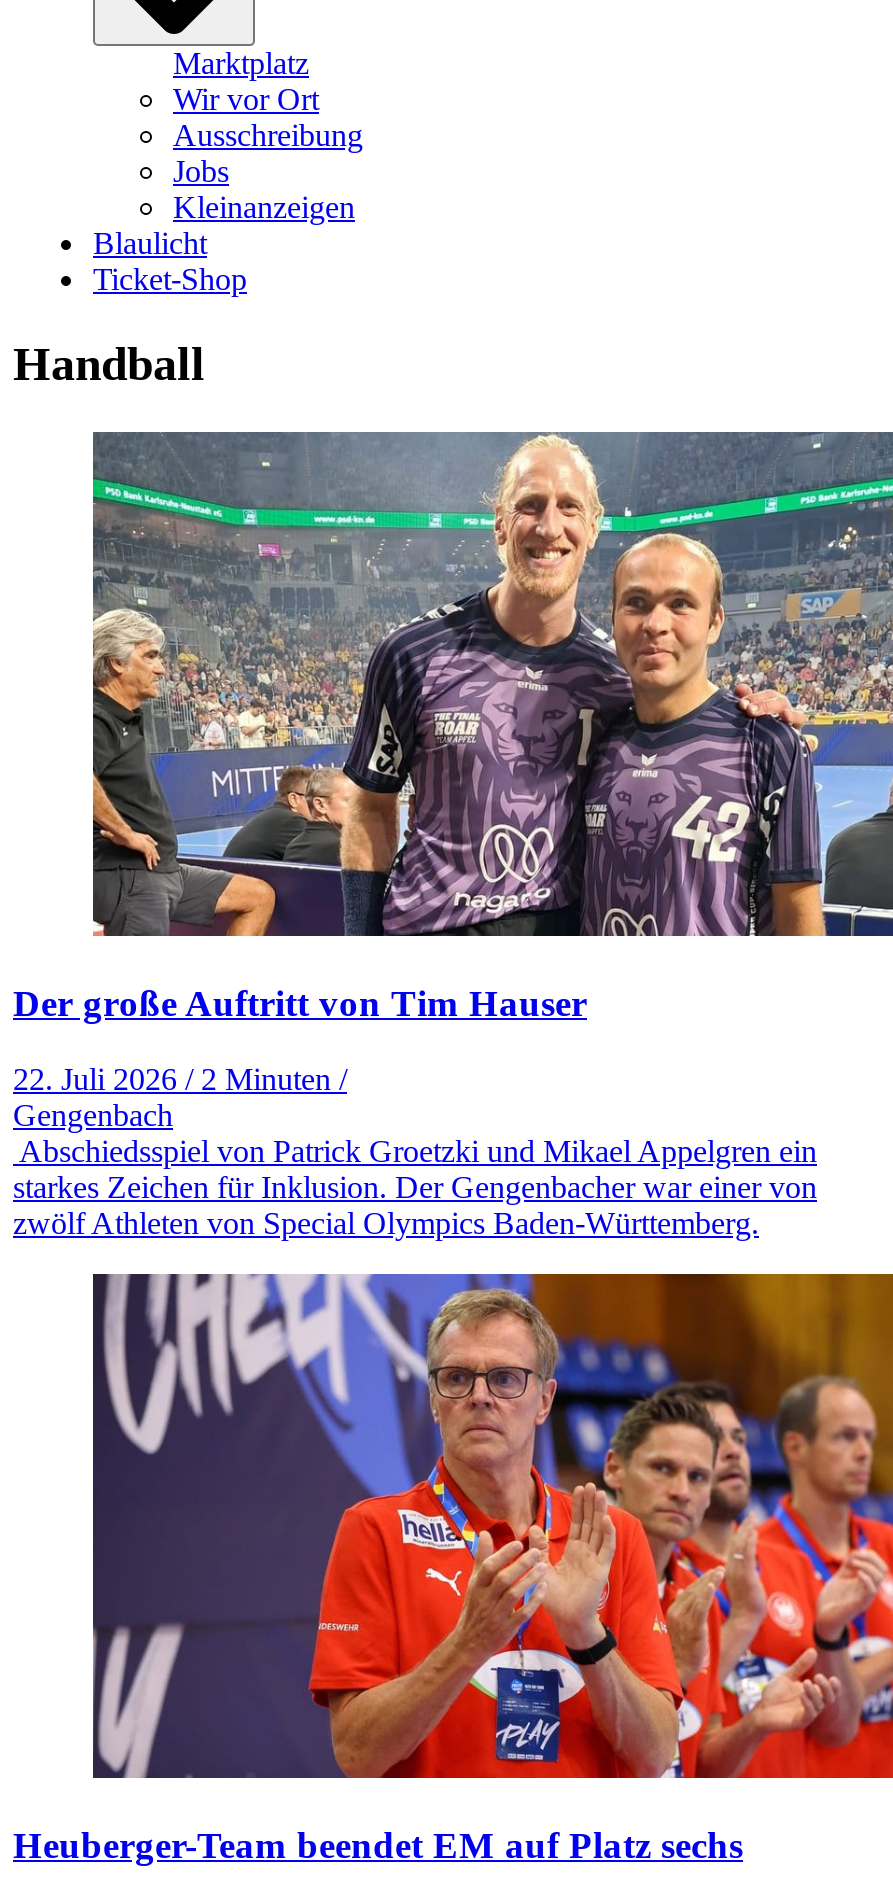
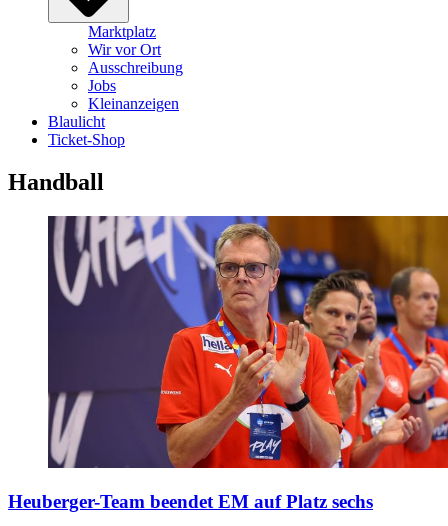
- [image]
- Der große Auftritt von Tim Hauser
- 22. Juli 2026 / 2 Minuten /
- Gengenbach
- Abschiedsspiel von Patrick Groetzki und Mikael Appelgren ein
- starkes Zeichen für Inklusion. Der Gengenbacher war einer von
- zwölf Athleten von Special Olympics Baden-Württemberg.
